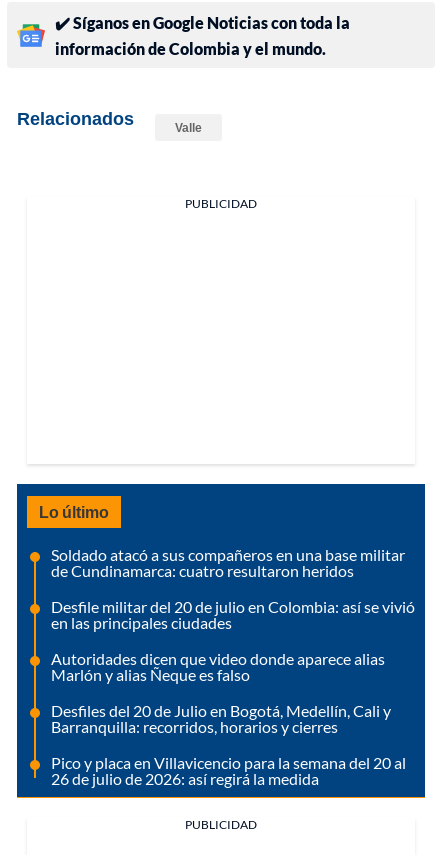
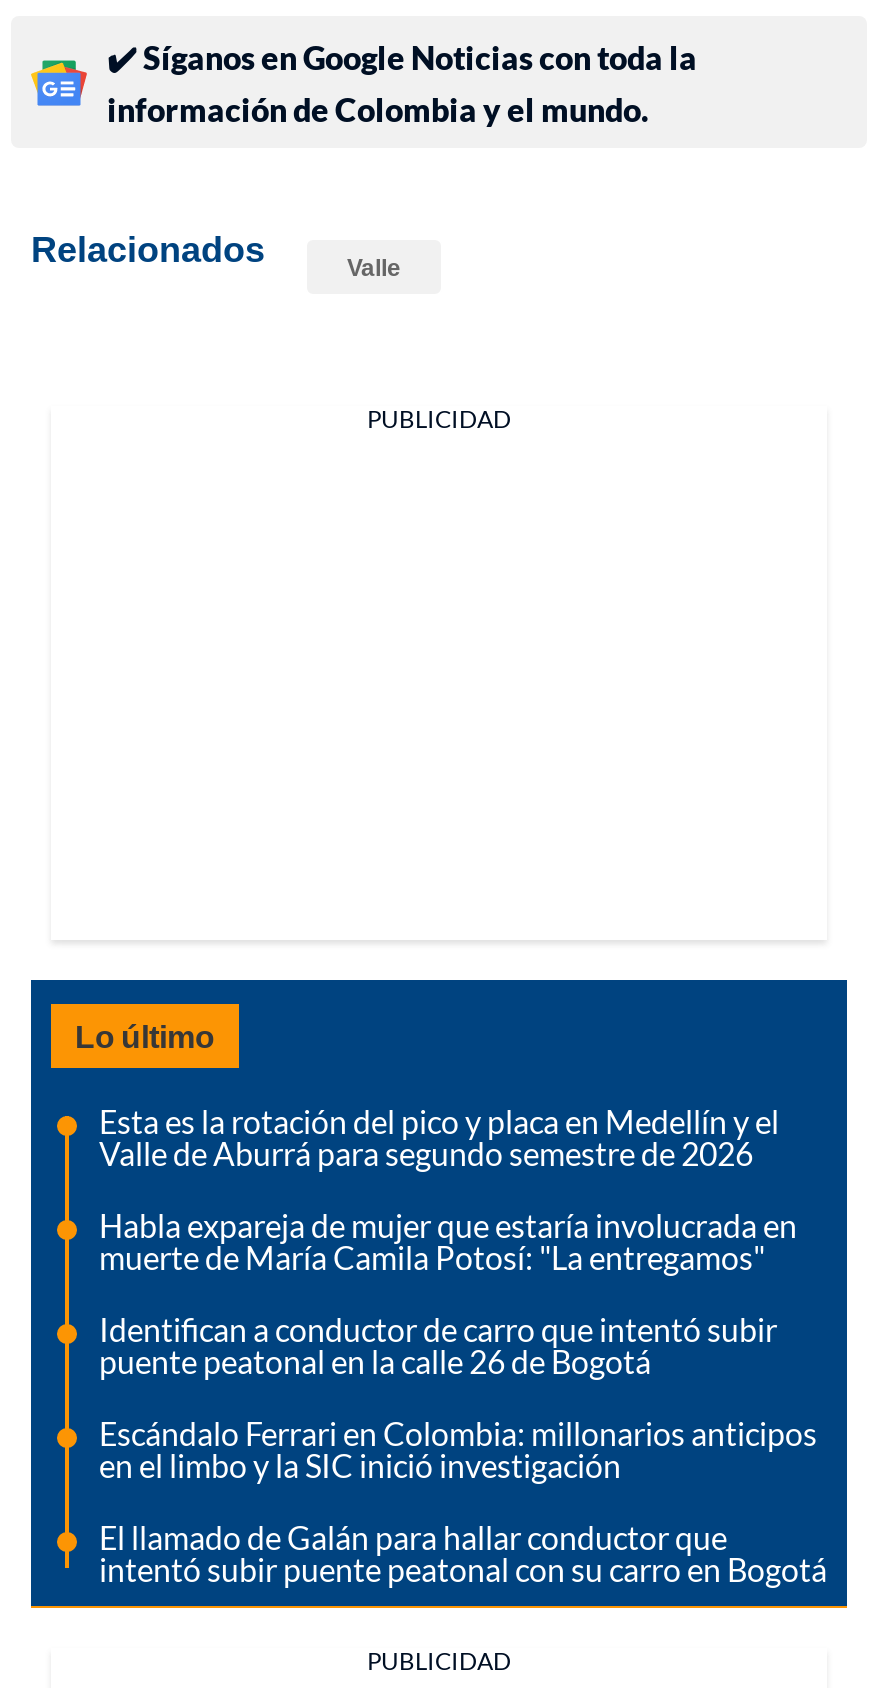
- Soldado atacó a sus compañeros en una base militar
- de Cundinamarca: cuatro resultaron heridos
+ Esta es la rotación del pico y placa en Medellín y el
+ Valle de Aburrá para segundo semestre de 2026

- Desfile militar del 20 de julio en Colombia: así se vivió
- en las principales ciudades
+ Habla expareja de mujer que estaría involucrada en
+ muerte de María Camila Potosí: "La entregamos"

- Autoridades dicen que video donde aparece alias
- Marlón y alias Ñeque es falso
+ Identifican a conductor de carro que intentó subir
+ puente peatonal en la calle 26 de Bogotá

- Desfiles del 20 de Julio en Bogotá, Medellín, Cali y
- Barranquilla: recorridos, horarios y cierres
+ Escándalo Ferrari en Colombia: millonarios anticipos
+ en el limbo y la SIC inició investigación

- Pico y placa en Villavicencio para la semana del 20 al
- 26 de julio de 2026: así regirá la medida
+ El llamado de Galán para hallar conductor que
+ intentó subir puente peatonal con su carro en Bogotá
